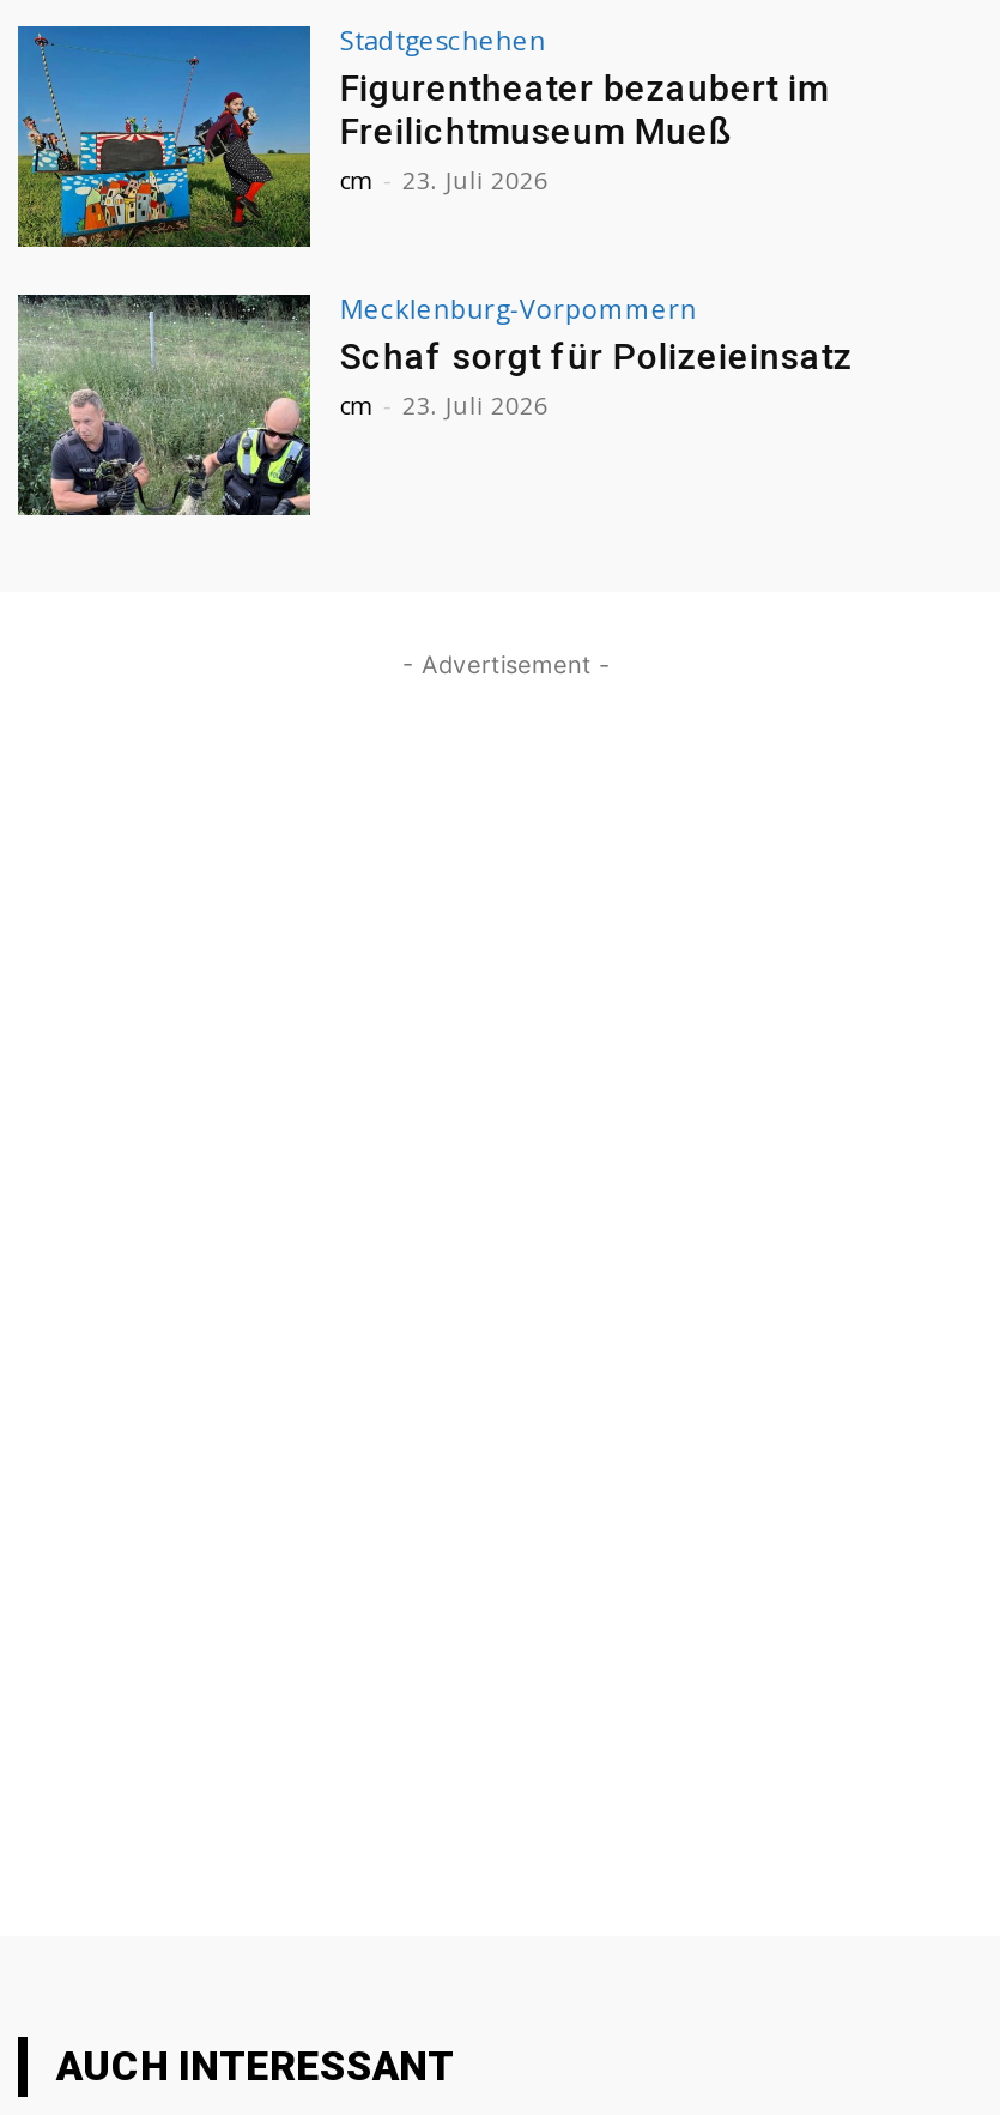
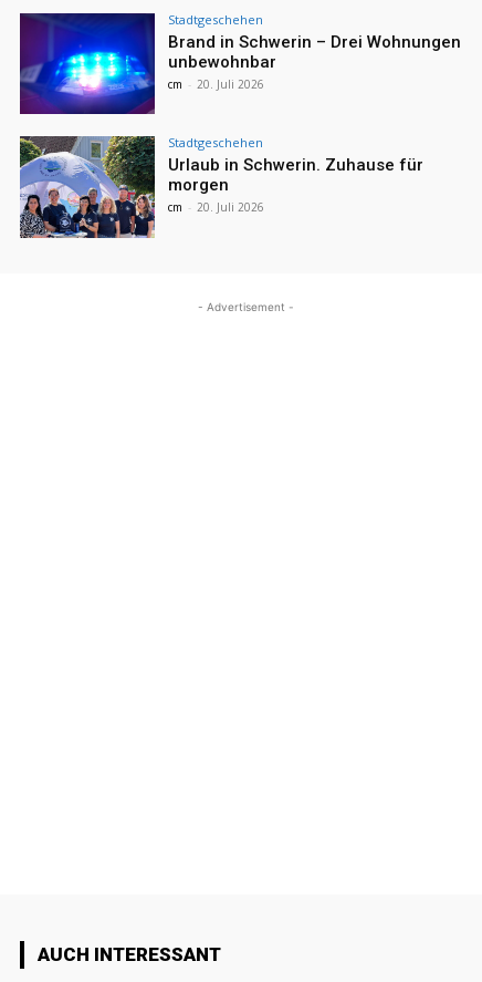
- [image]
- Figurentheater bezaubert im
- Freilichtmuseum Mueß
- cm - 23. Juli 2026
+ [image]
+ Brand in Schwerin – Drei Wohnungen
+ unbewohnbar
+ cm - 20. Juli 2026

- [image]
- Mecklenburg-Vorpommern
- Schaf sorgt für Polizeieinsatz
- cm - 23. Juli 2026
+ [image]
+ Stadtgeschehen
+ Urlaub in Schwerin. Zuhause für
+ morgen
+ cm - 20. Juli 2026
